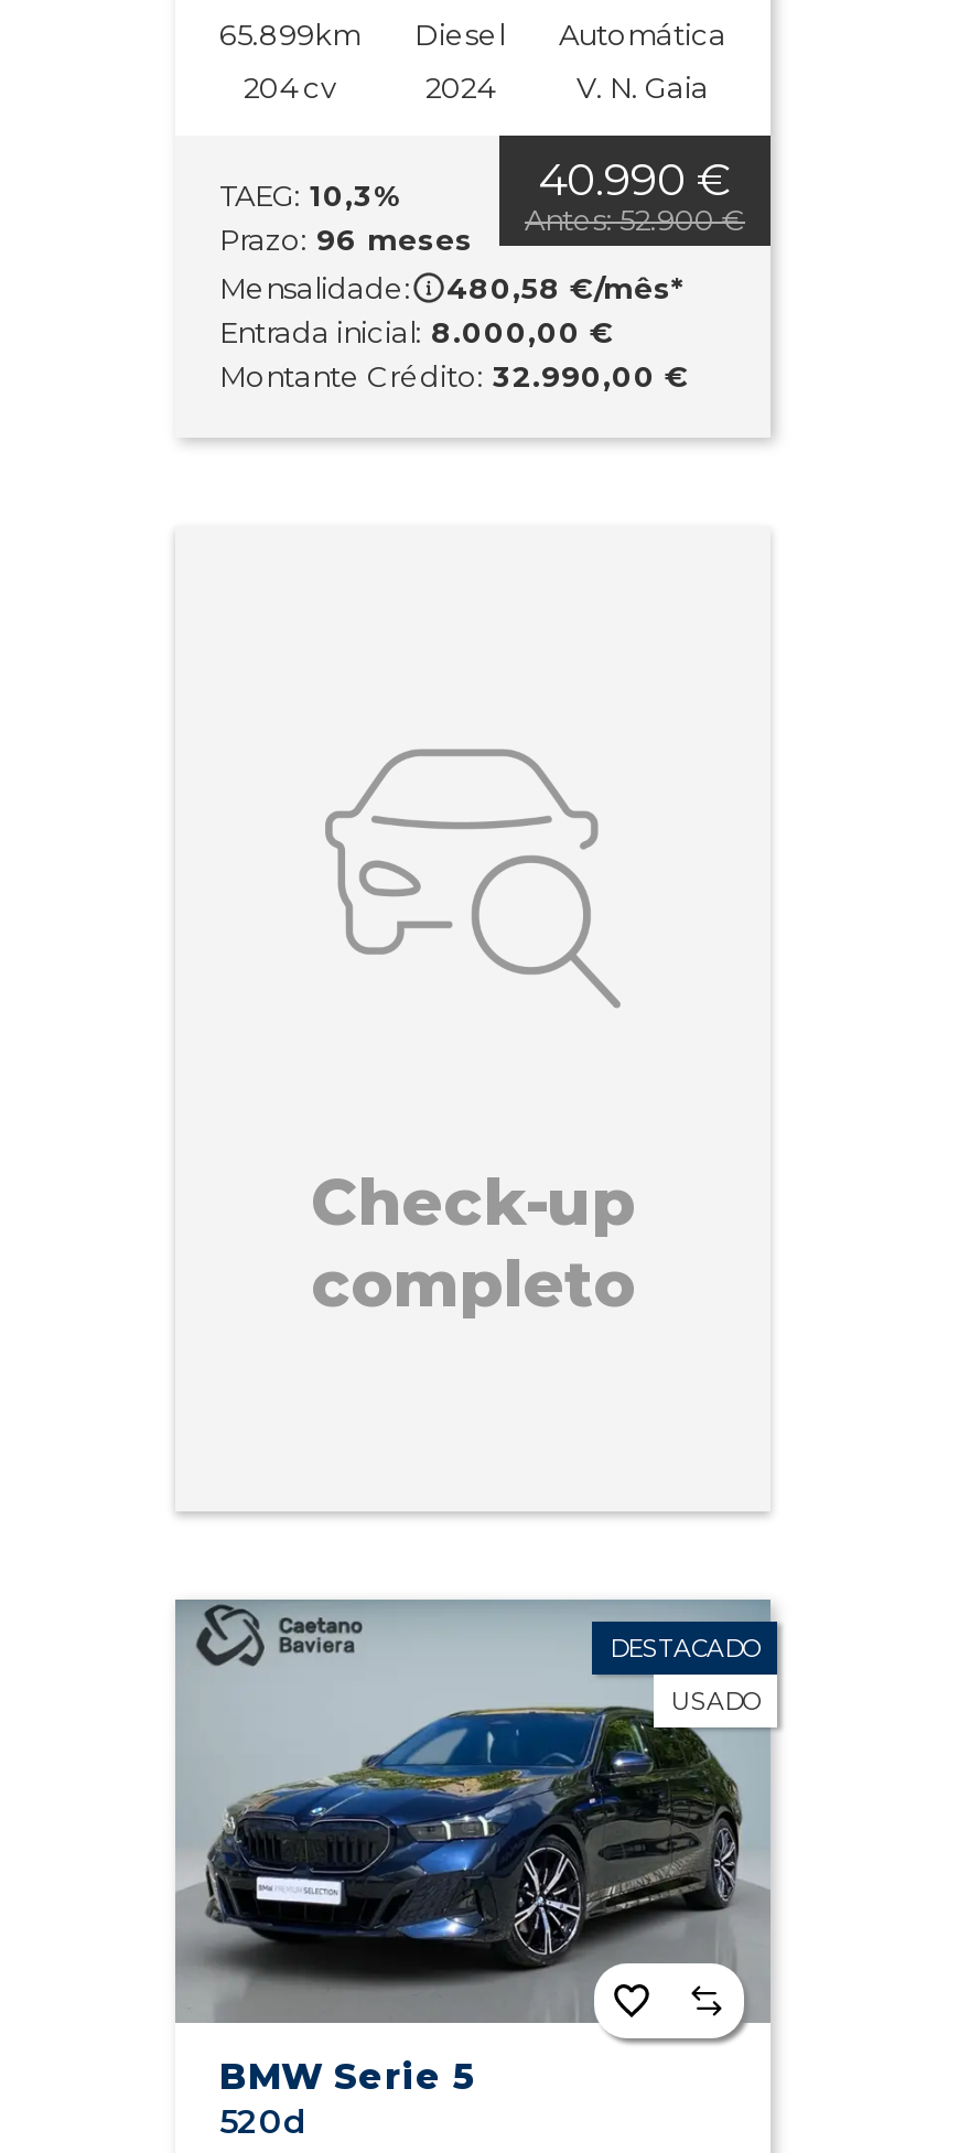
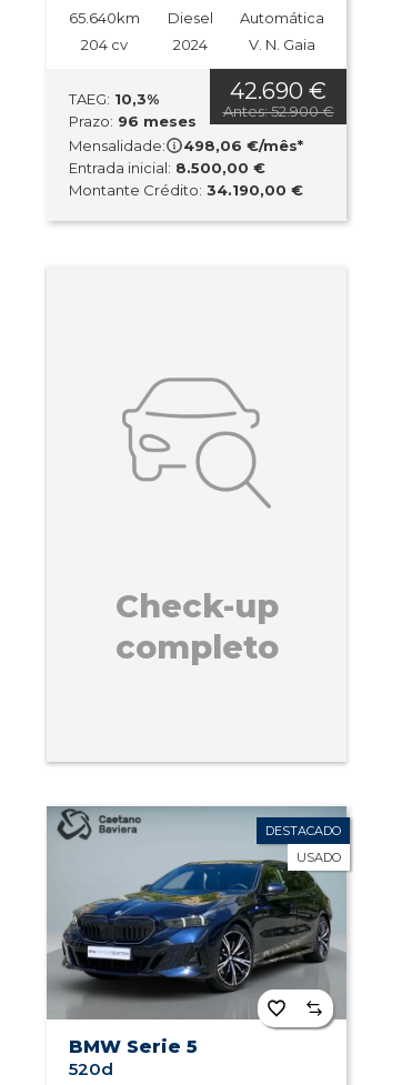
- 65.899km Diesel Automática
+ 65.640km Diesel Automática

- 40.990 €
+ 42.690 €

- Mensalidade: 480,58 €/mês*
+ Mensalidade: 498,06 €/mês*

- Entrada inicial: 8.000,00 €
+ Entrada inicial: 8.500,00 €

- Montante Crédito: 32.990,00 €
+ Montante Crédito: 34.190,00 €
